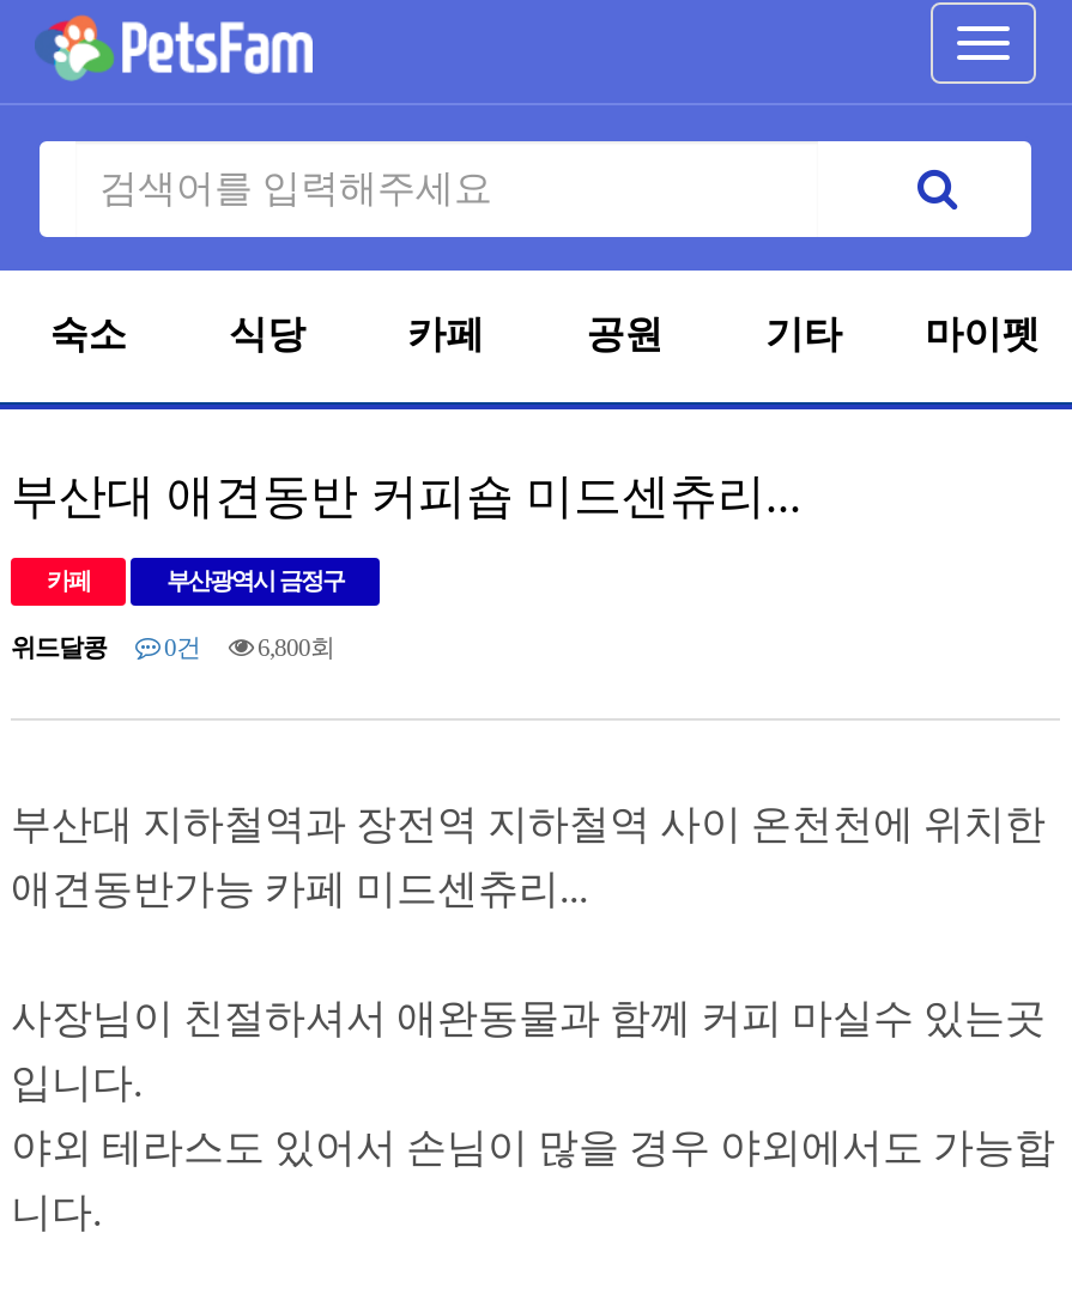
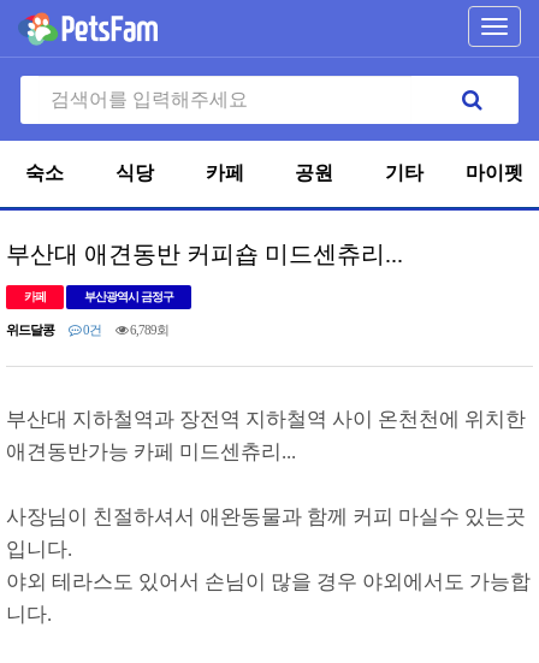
- 위드달콩 0건 6,800회
+ 위드달콩 0건 6,789회
